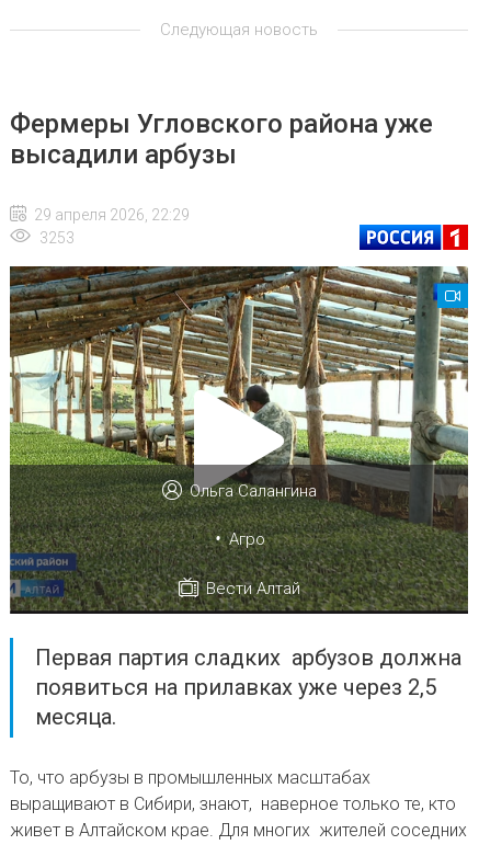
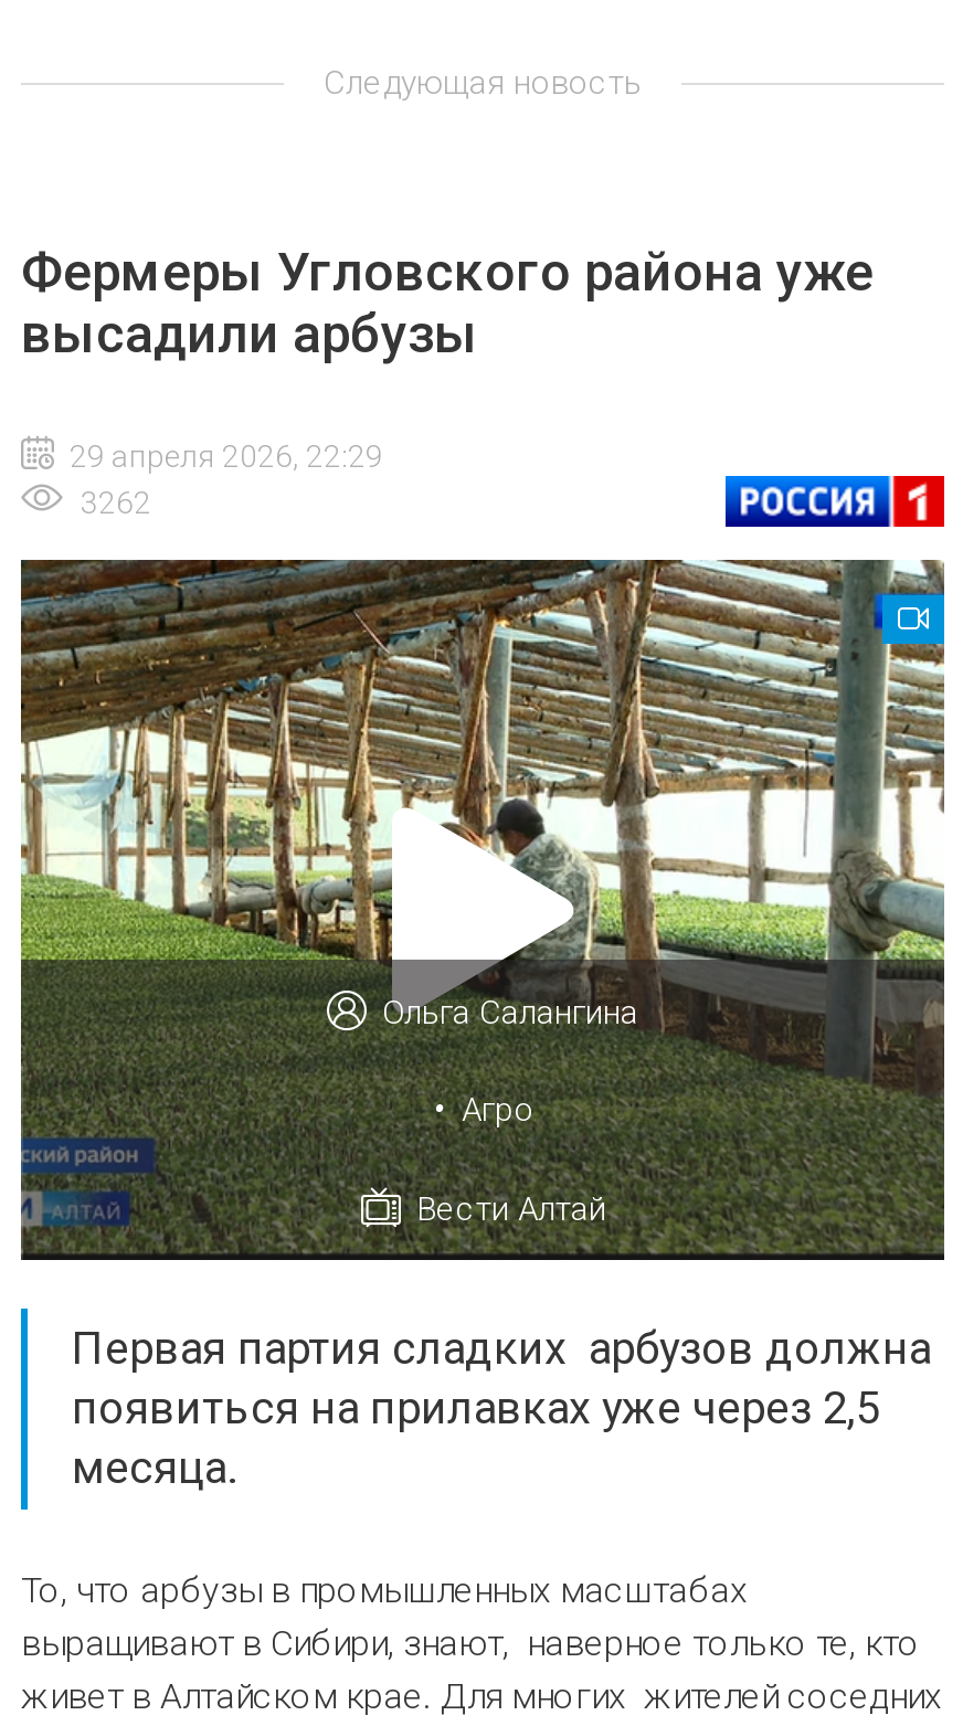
- 3253
+ 3262
